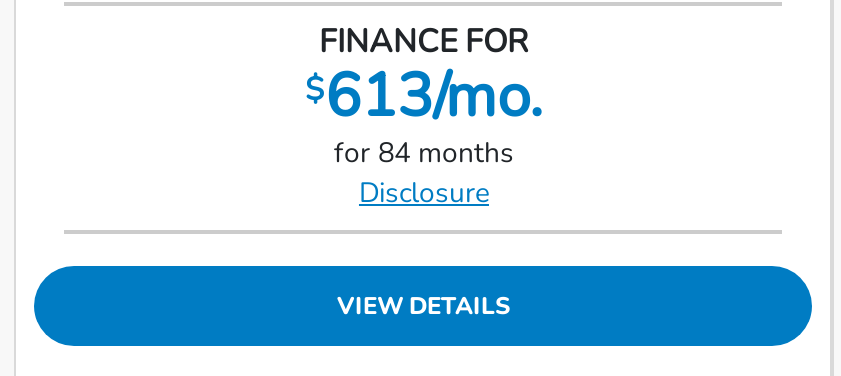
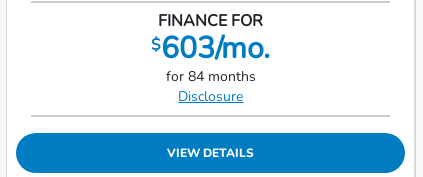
- $613/mo.
+ $603/mo.
